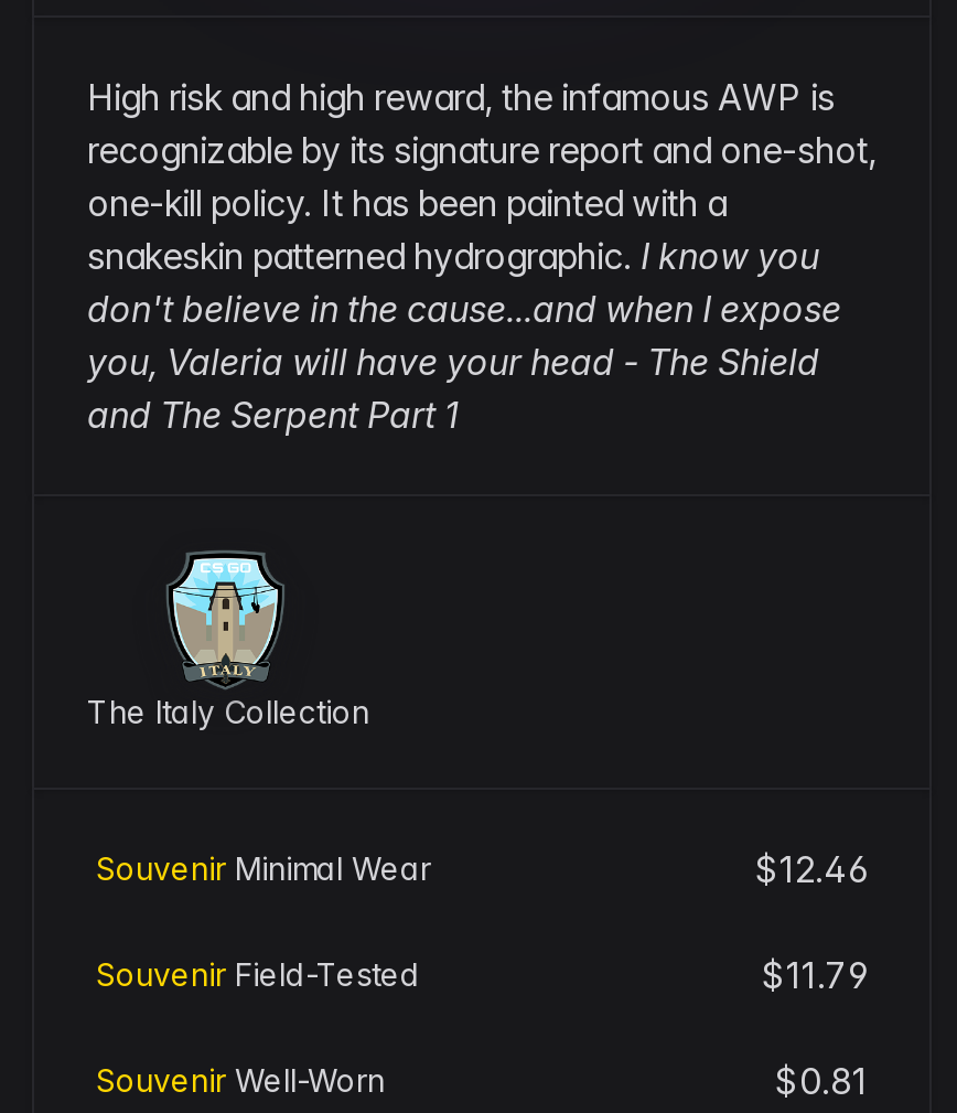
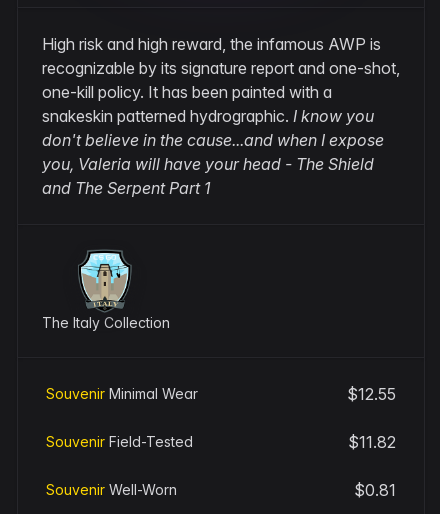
- $12.46
+ $12.55

- $11.79
+ $11.82
